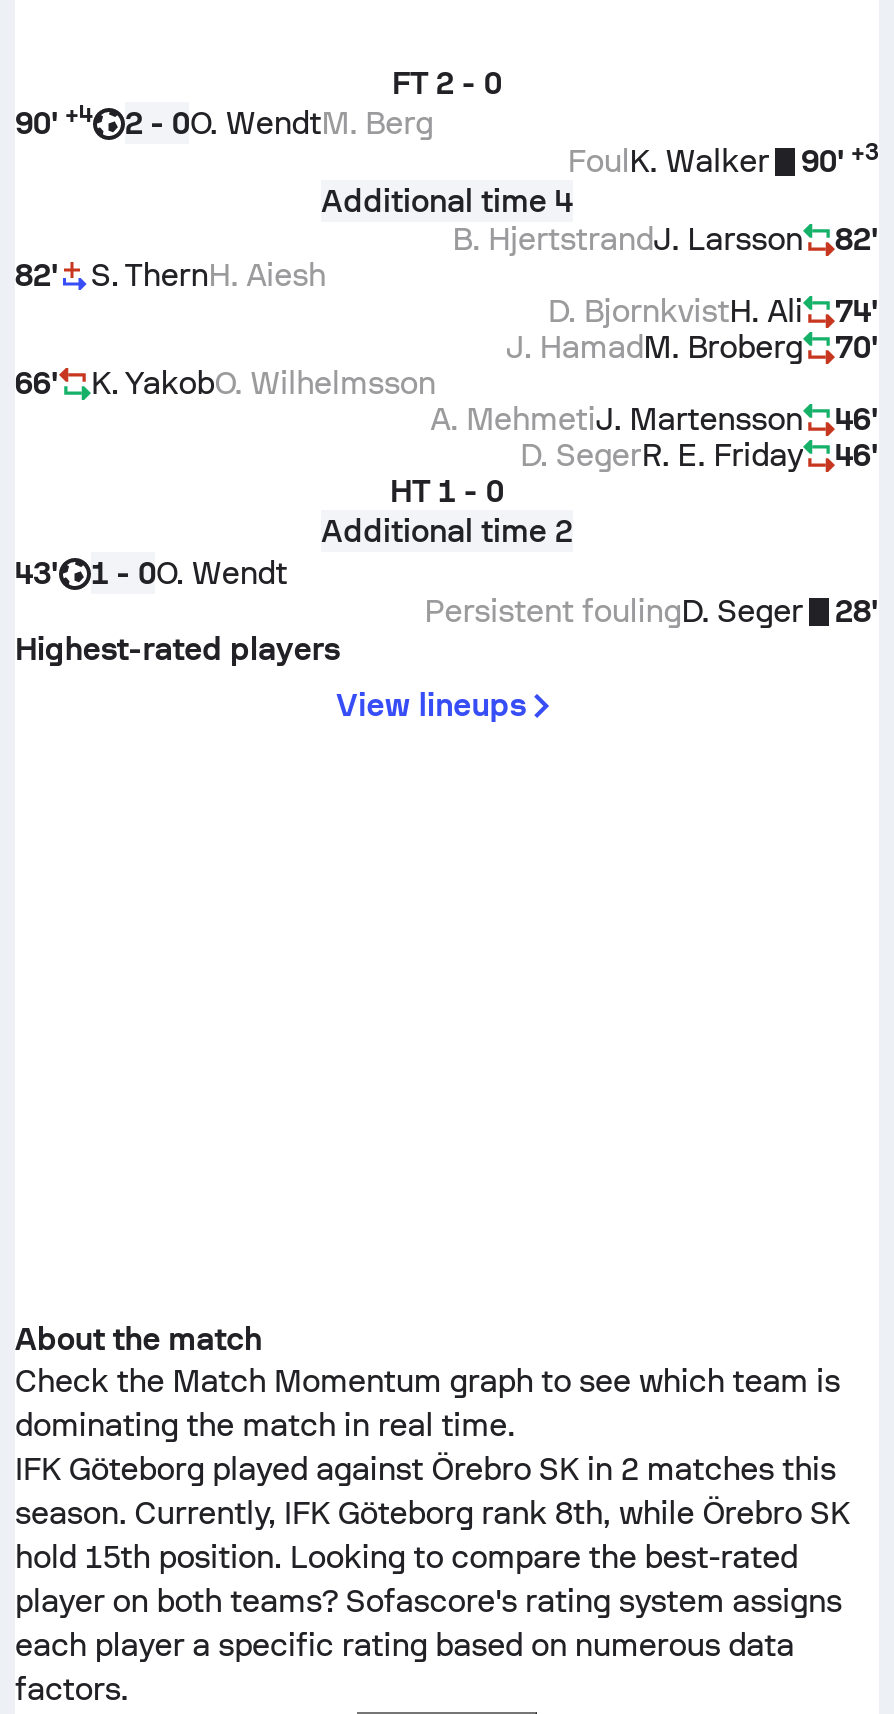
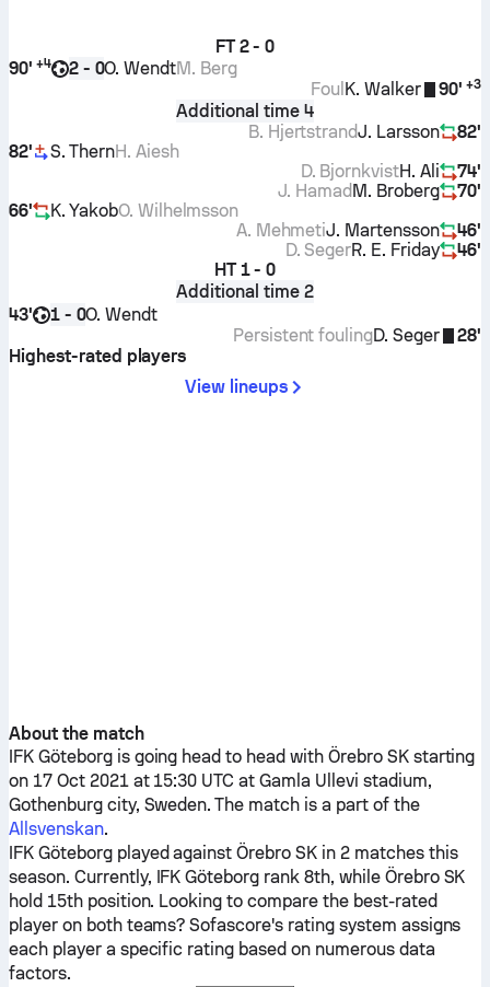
- Check the Match Momentum graph to see which team is
- dominating the match in real time.
+ IFK Göteborg is going head to head with Örebro SK starting
+ on 17 Oct 2021 at 15:30 UTC at Gamla Ullevi stadium,
+ Gothenburg city, Sweden. The match is a part of the
+ Allsvenskan.
